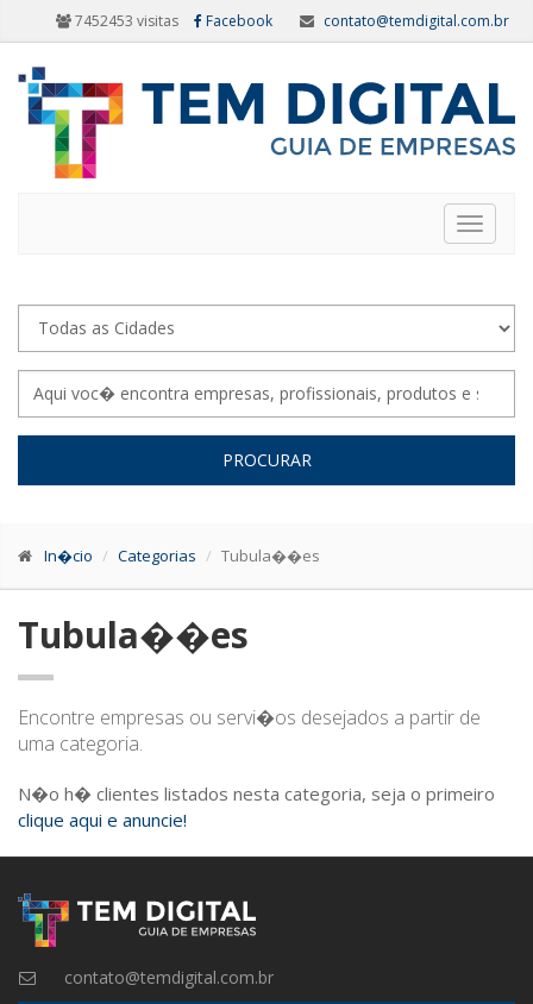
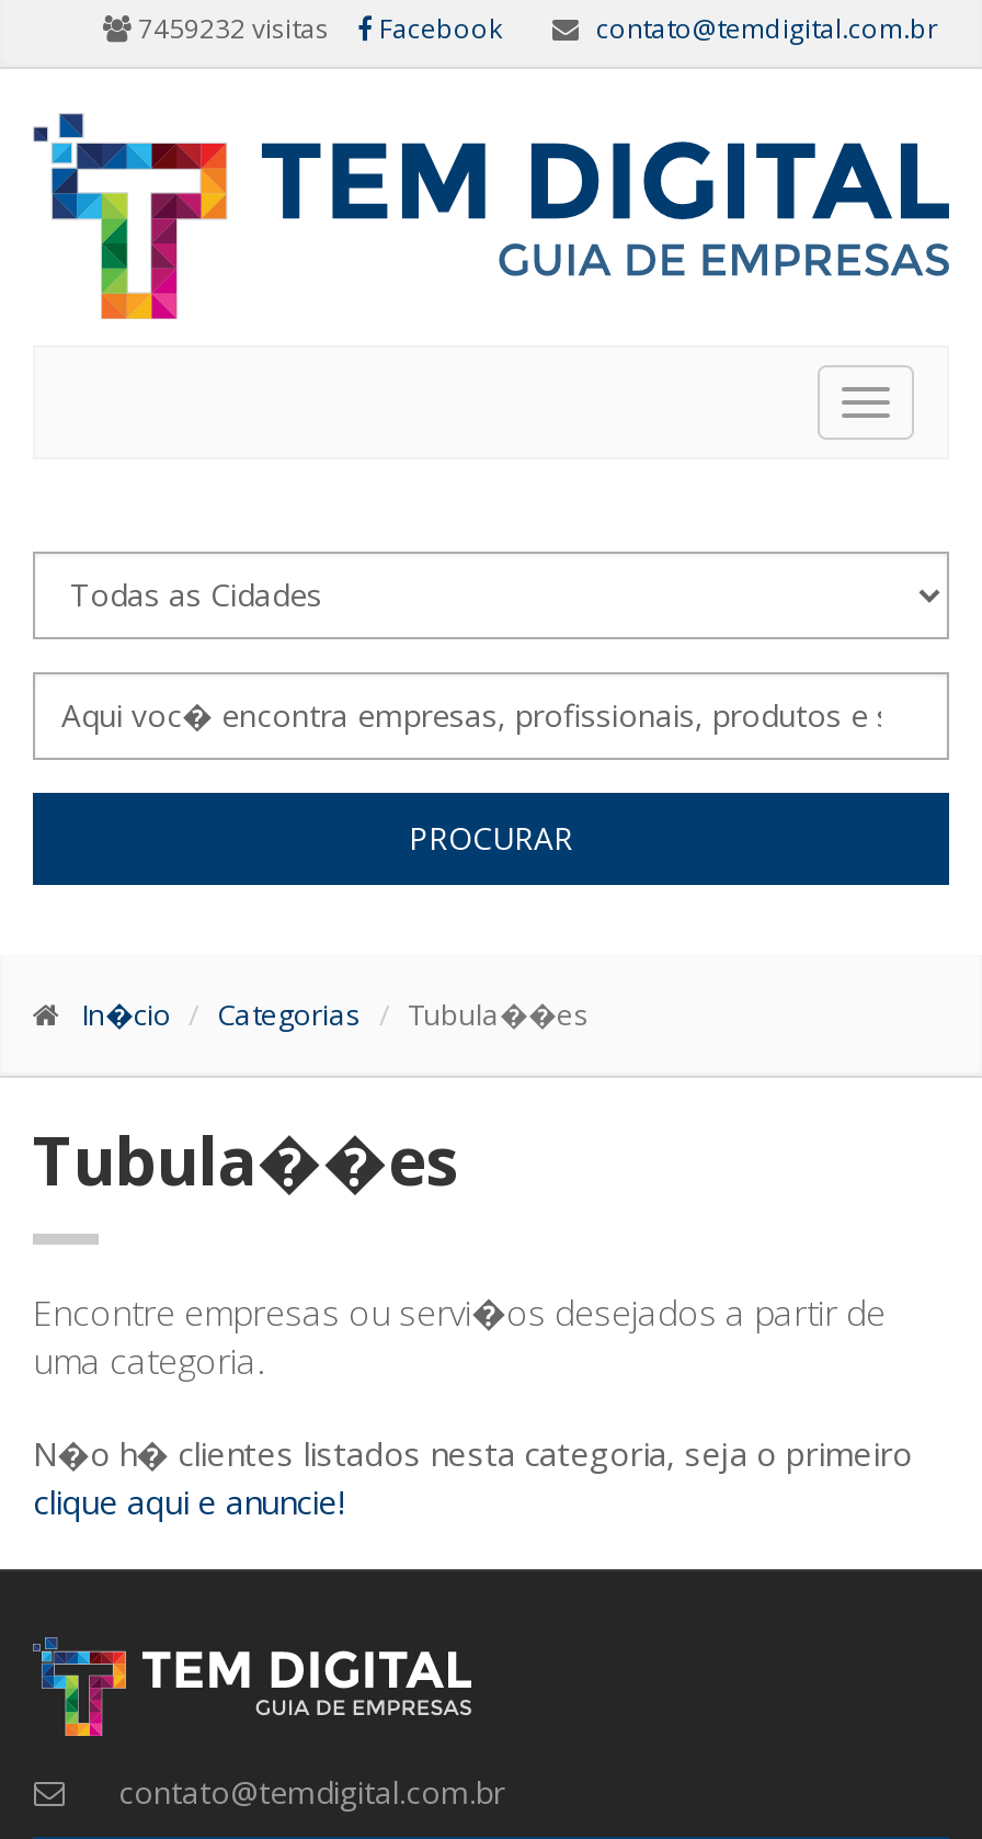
- 7452453 visitas Facebook
+ 7459232 visitas Facebook
